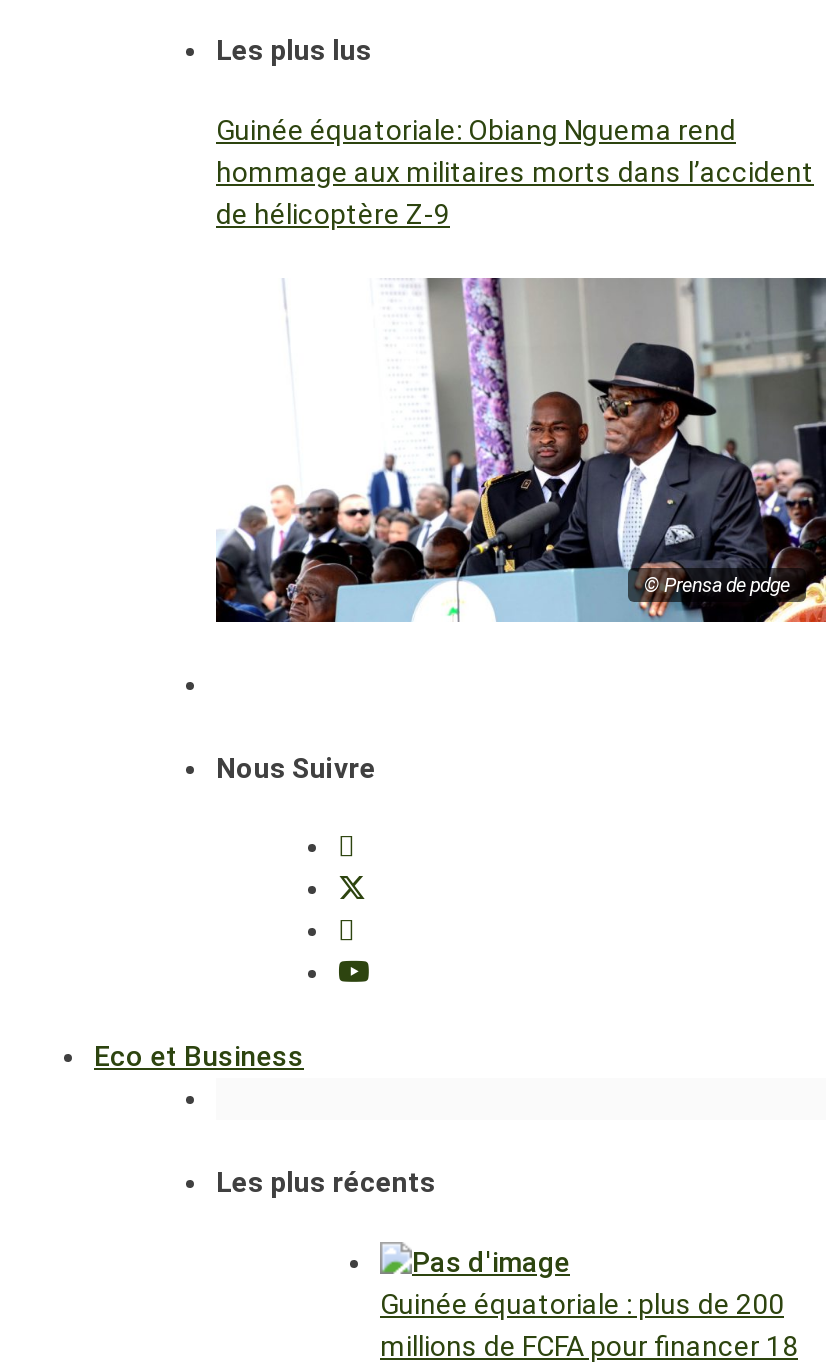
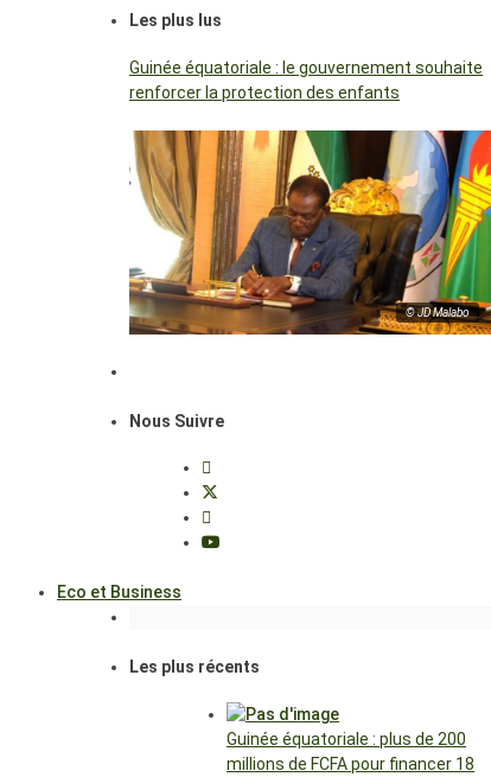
- Guinée équatoriale: Obiang Nguema rend
- hommage aux militaires morts dans l’accident
- de hélicoptère Z-9
+ Guinée équatoriale : le gouvernement souhaite
+ renforcer la protection des enfants

- [image]
- © Prensa de pdge
+ [image]
+ © JD Malabo
